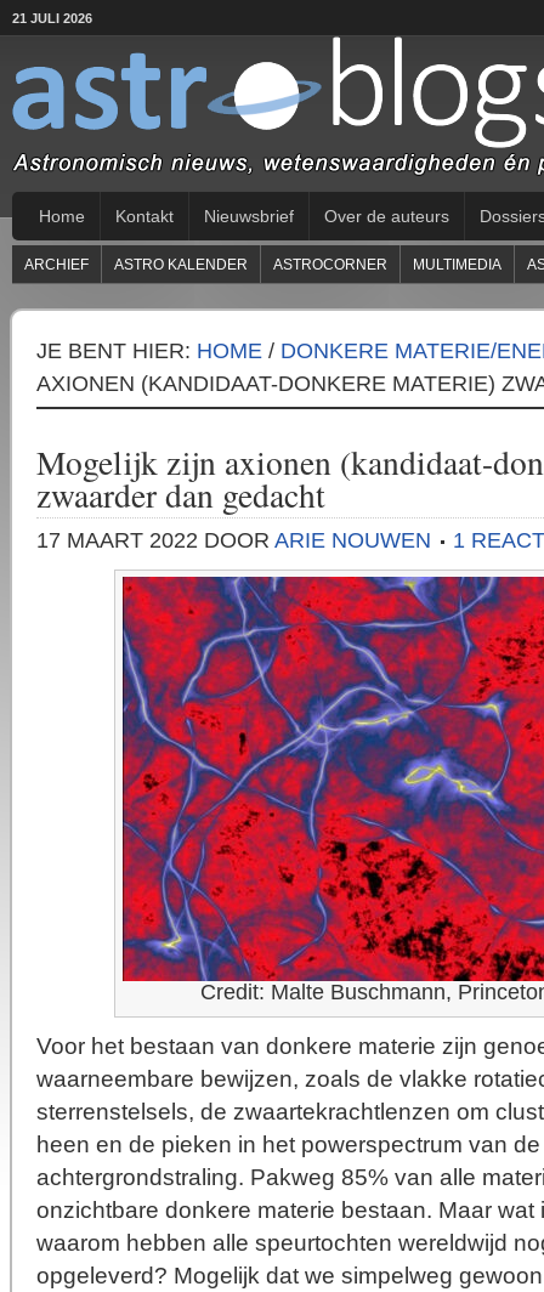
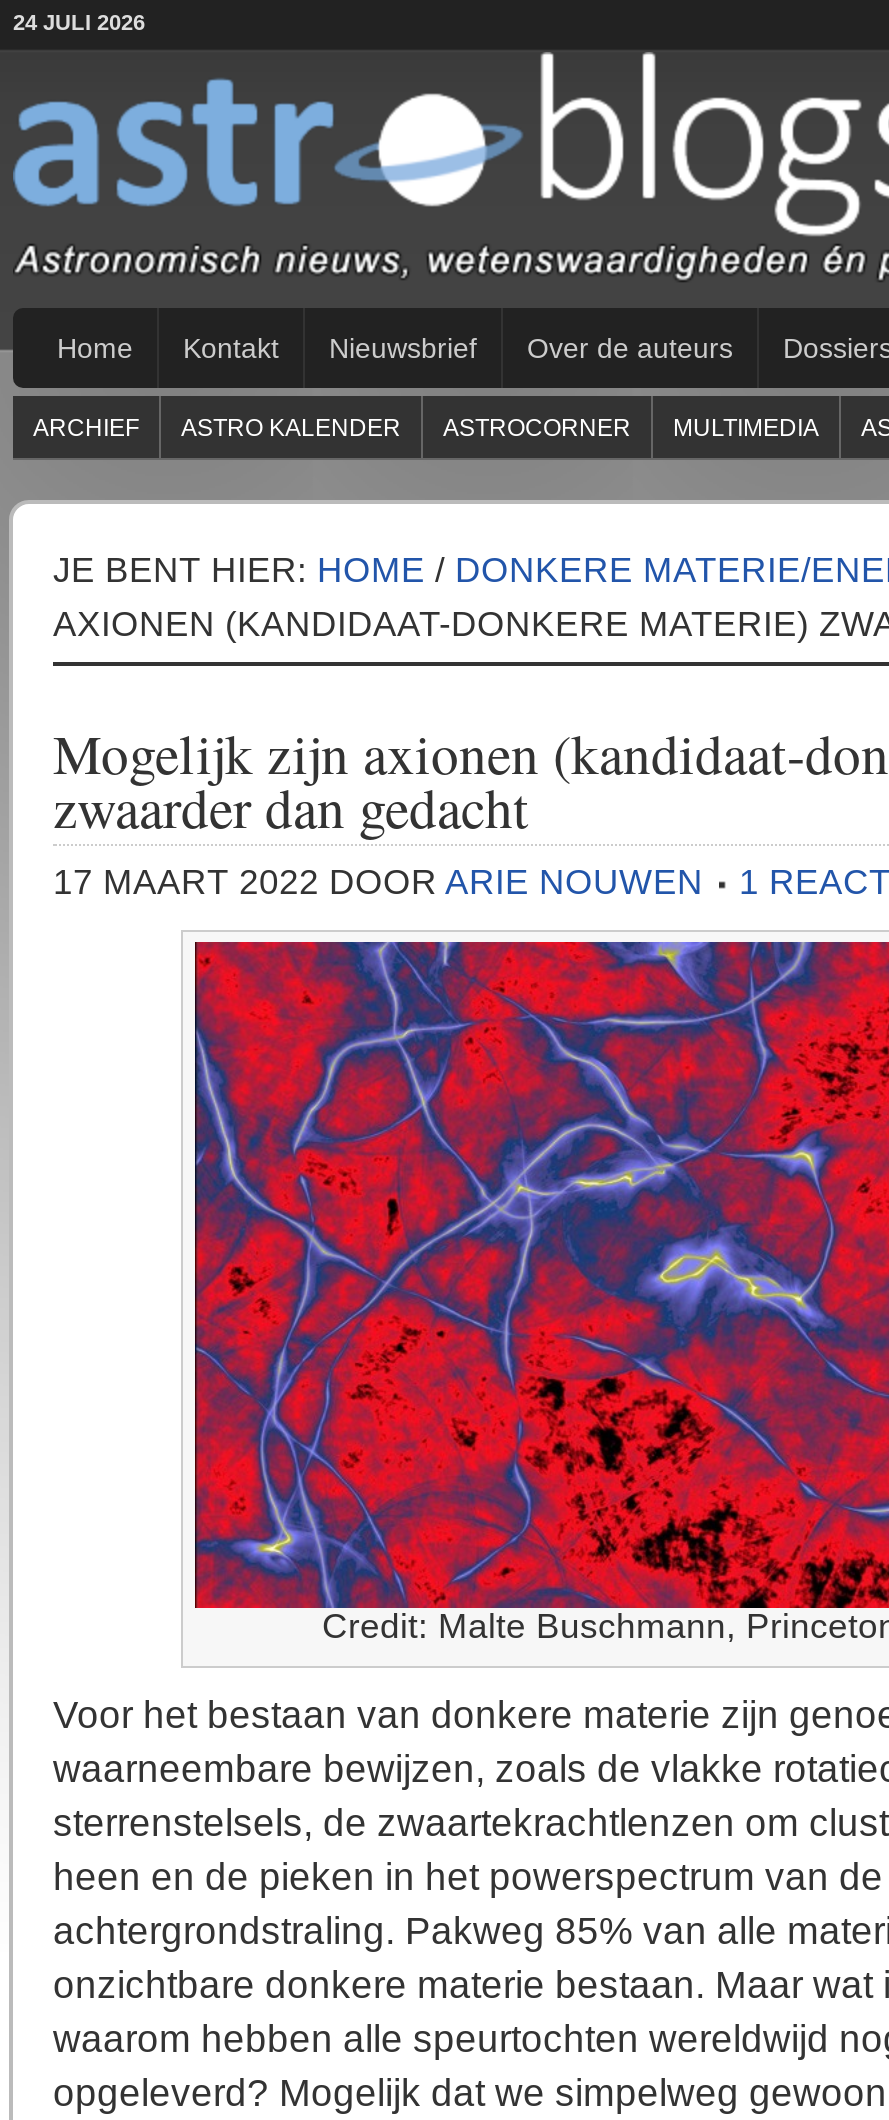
- 21 JULI 2026
+ 24 JULI 2026
